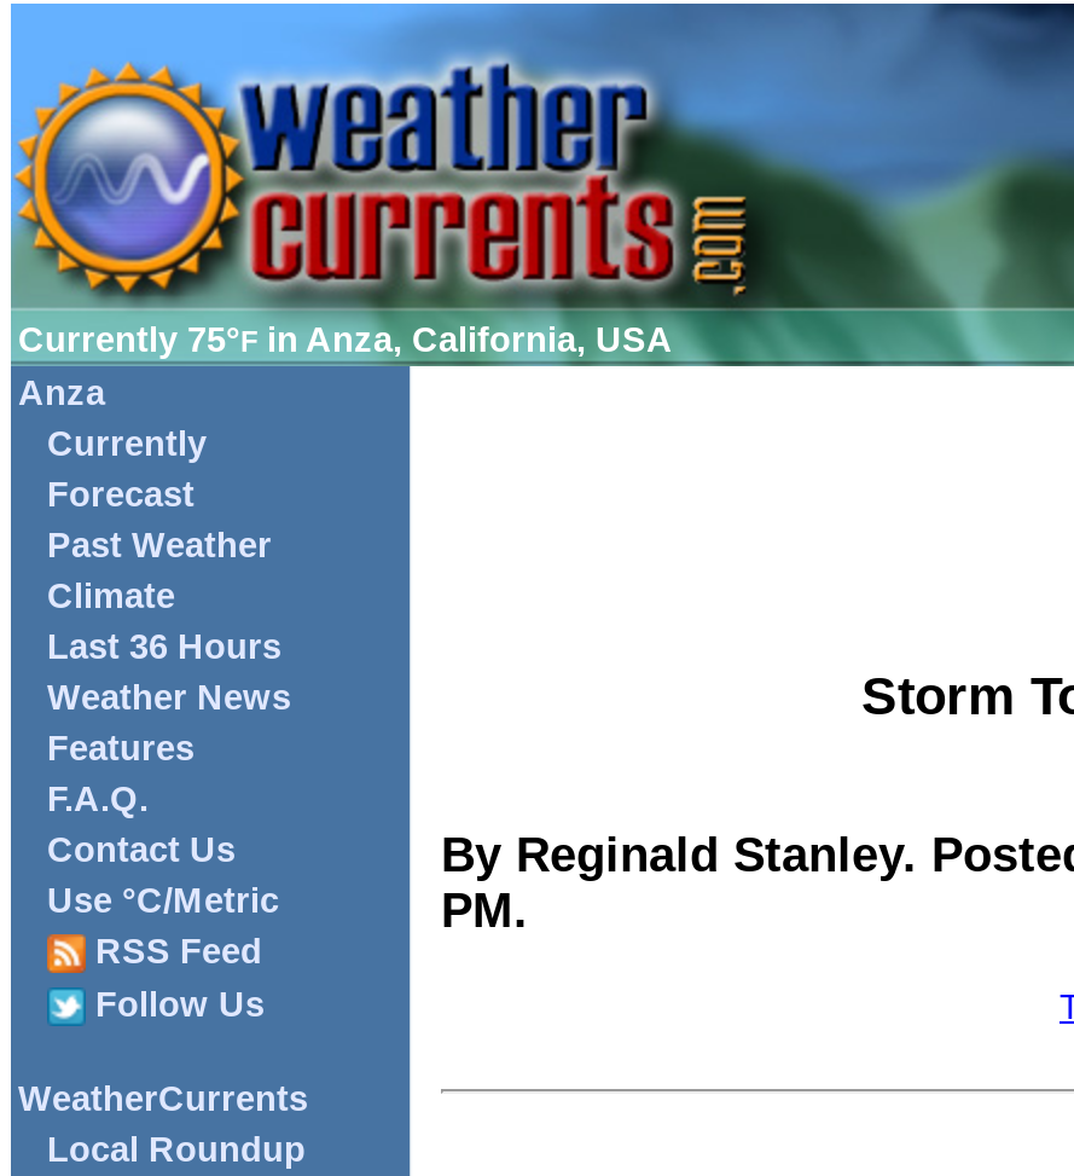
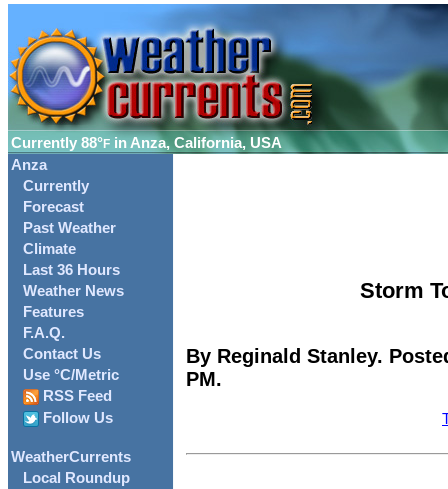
- Currently 75°F in Anza, California, USA
+ Currently 88°F in Anza, California, USA
